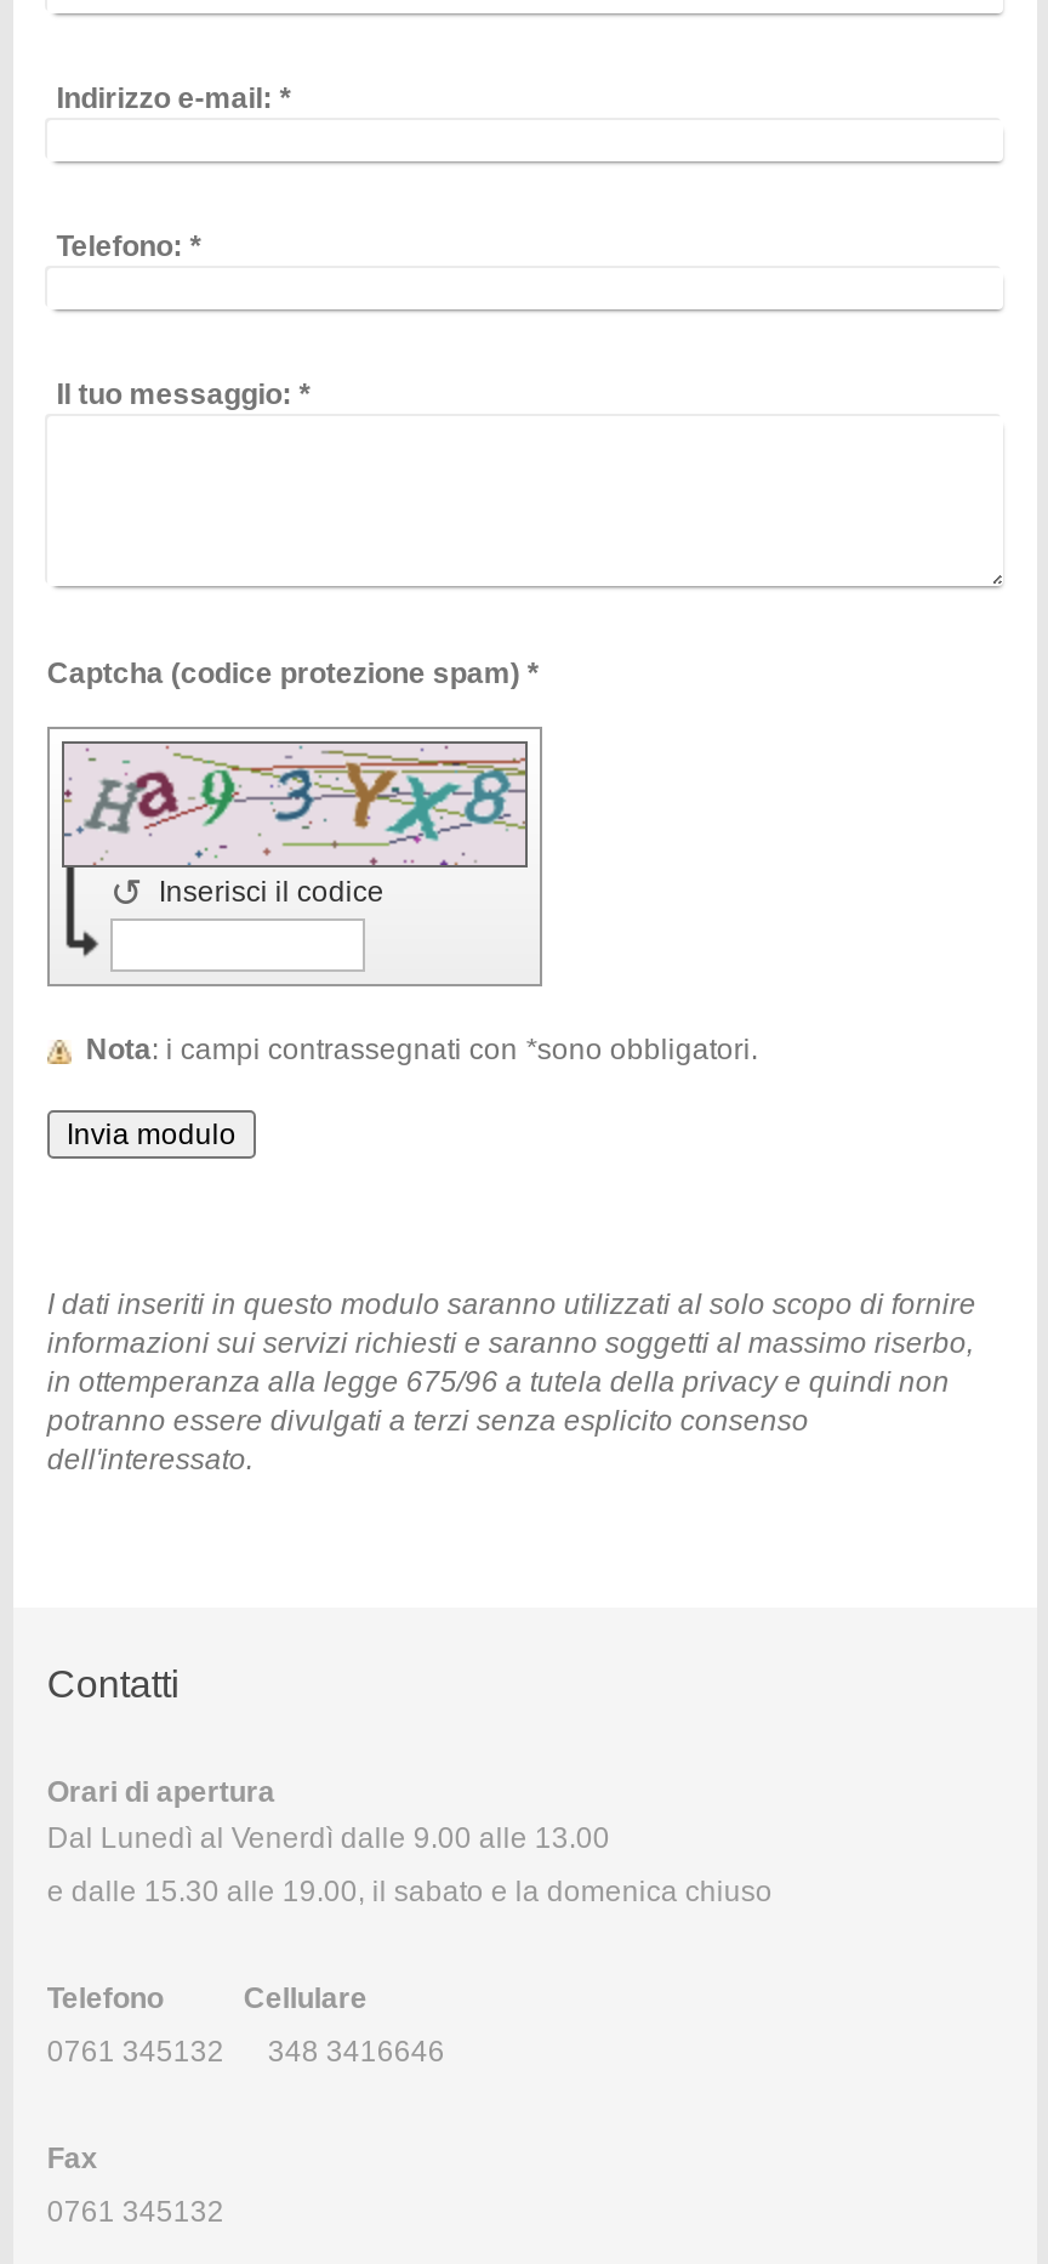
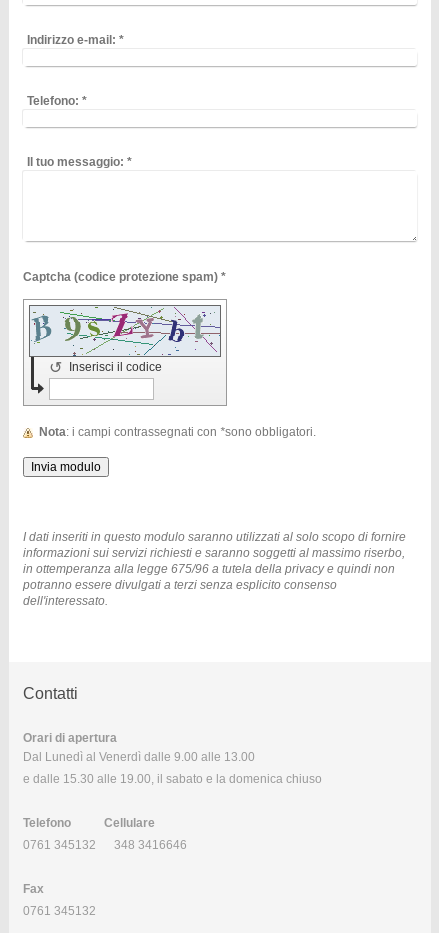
- [image]
+ [image]
